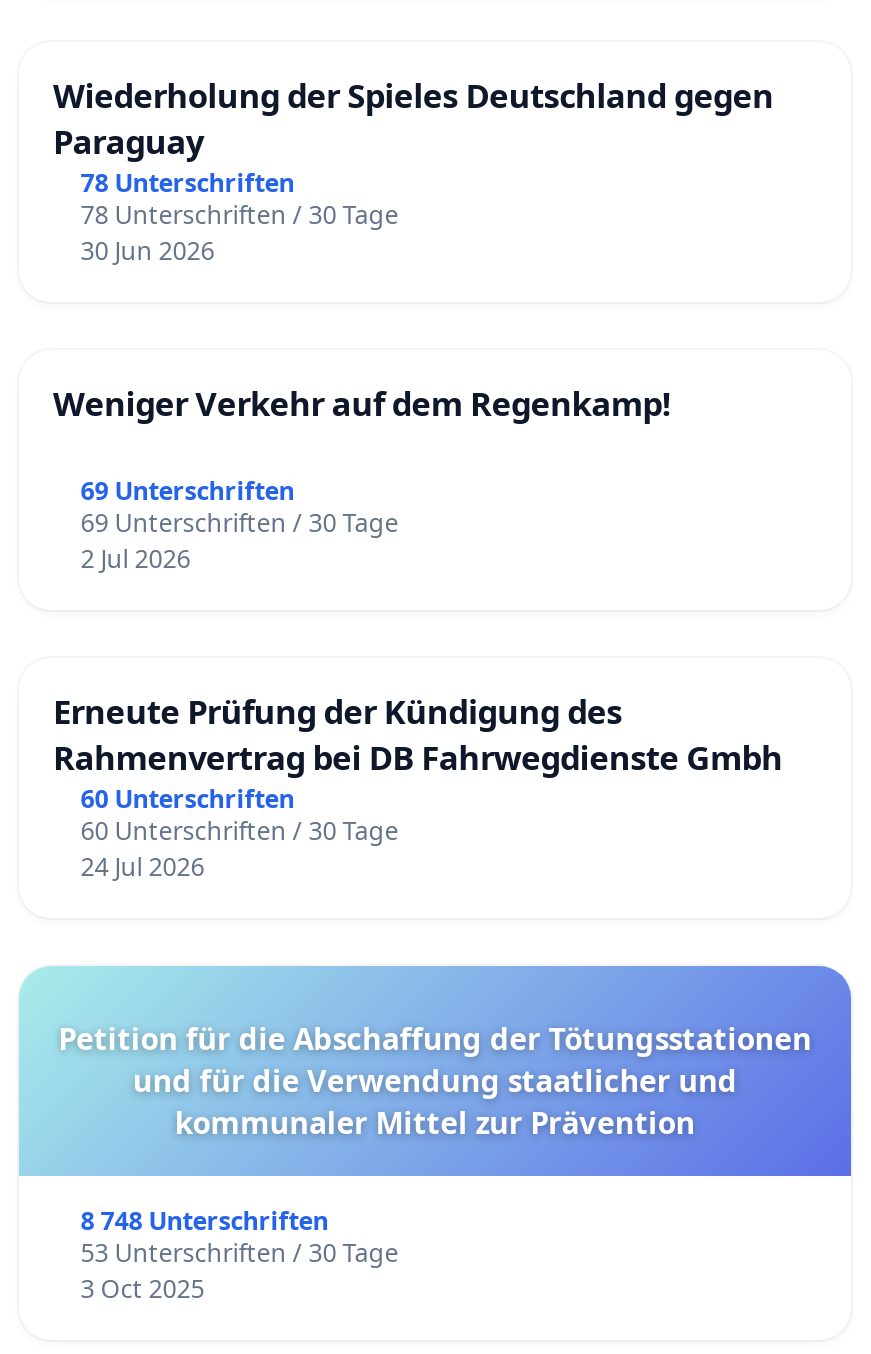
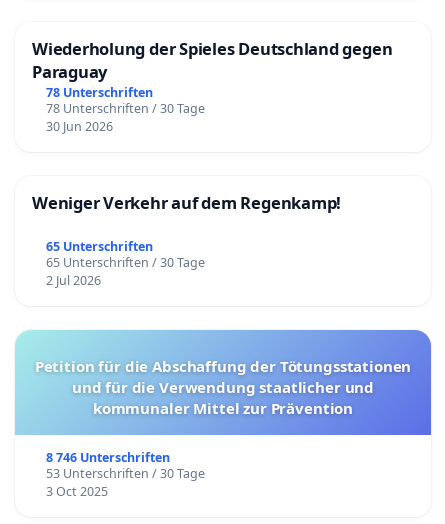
- 69 Unterschriften
+ 65 Unterschriften

- 69 Unterschriften / 30 Tage
+ 65 Unterschriften / 30 Tage

- Erneute Prüfung der Kündigung des
- Rahmenvertrag bei DB Fahrwegdienste Gmbh
- 60 Unterschriften
- 60 Unterschriften / 30 Tage
- 24 Jul 2026

- 8 748 Unterschriften
+ 8 746 Unterschriften
